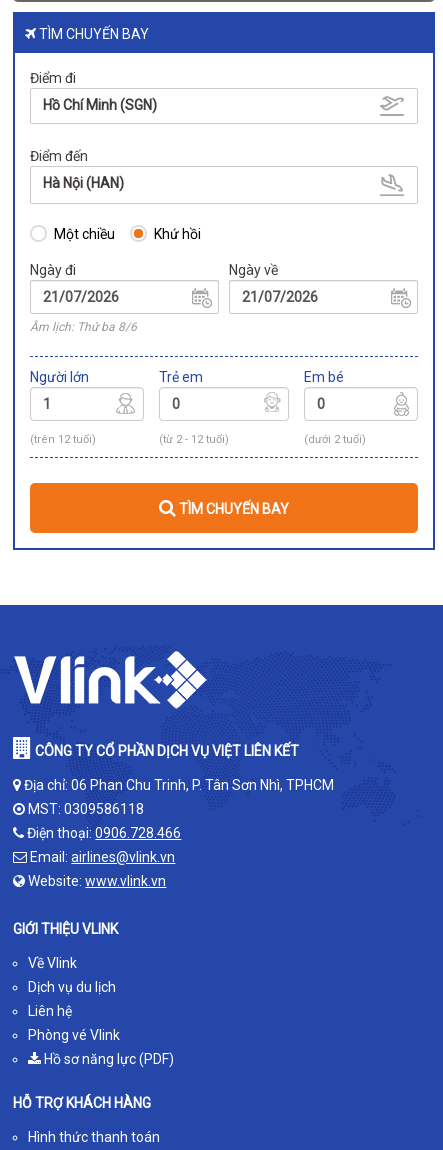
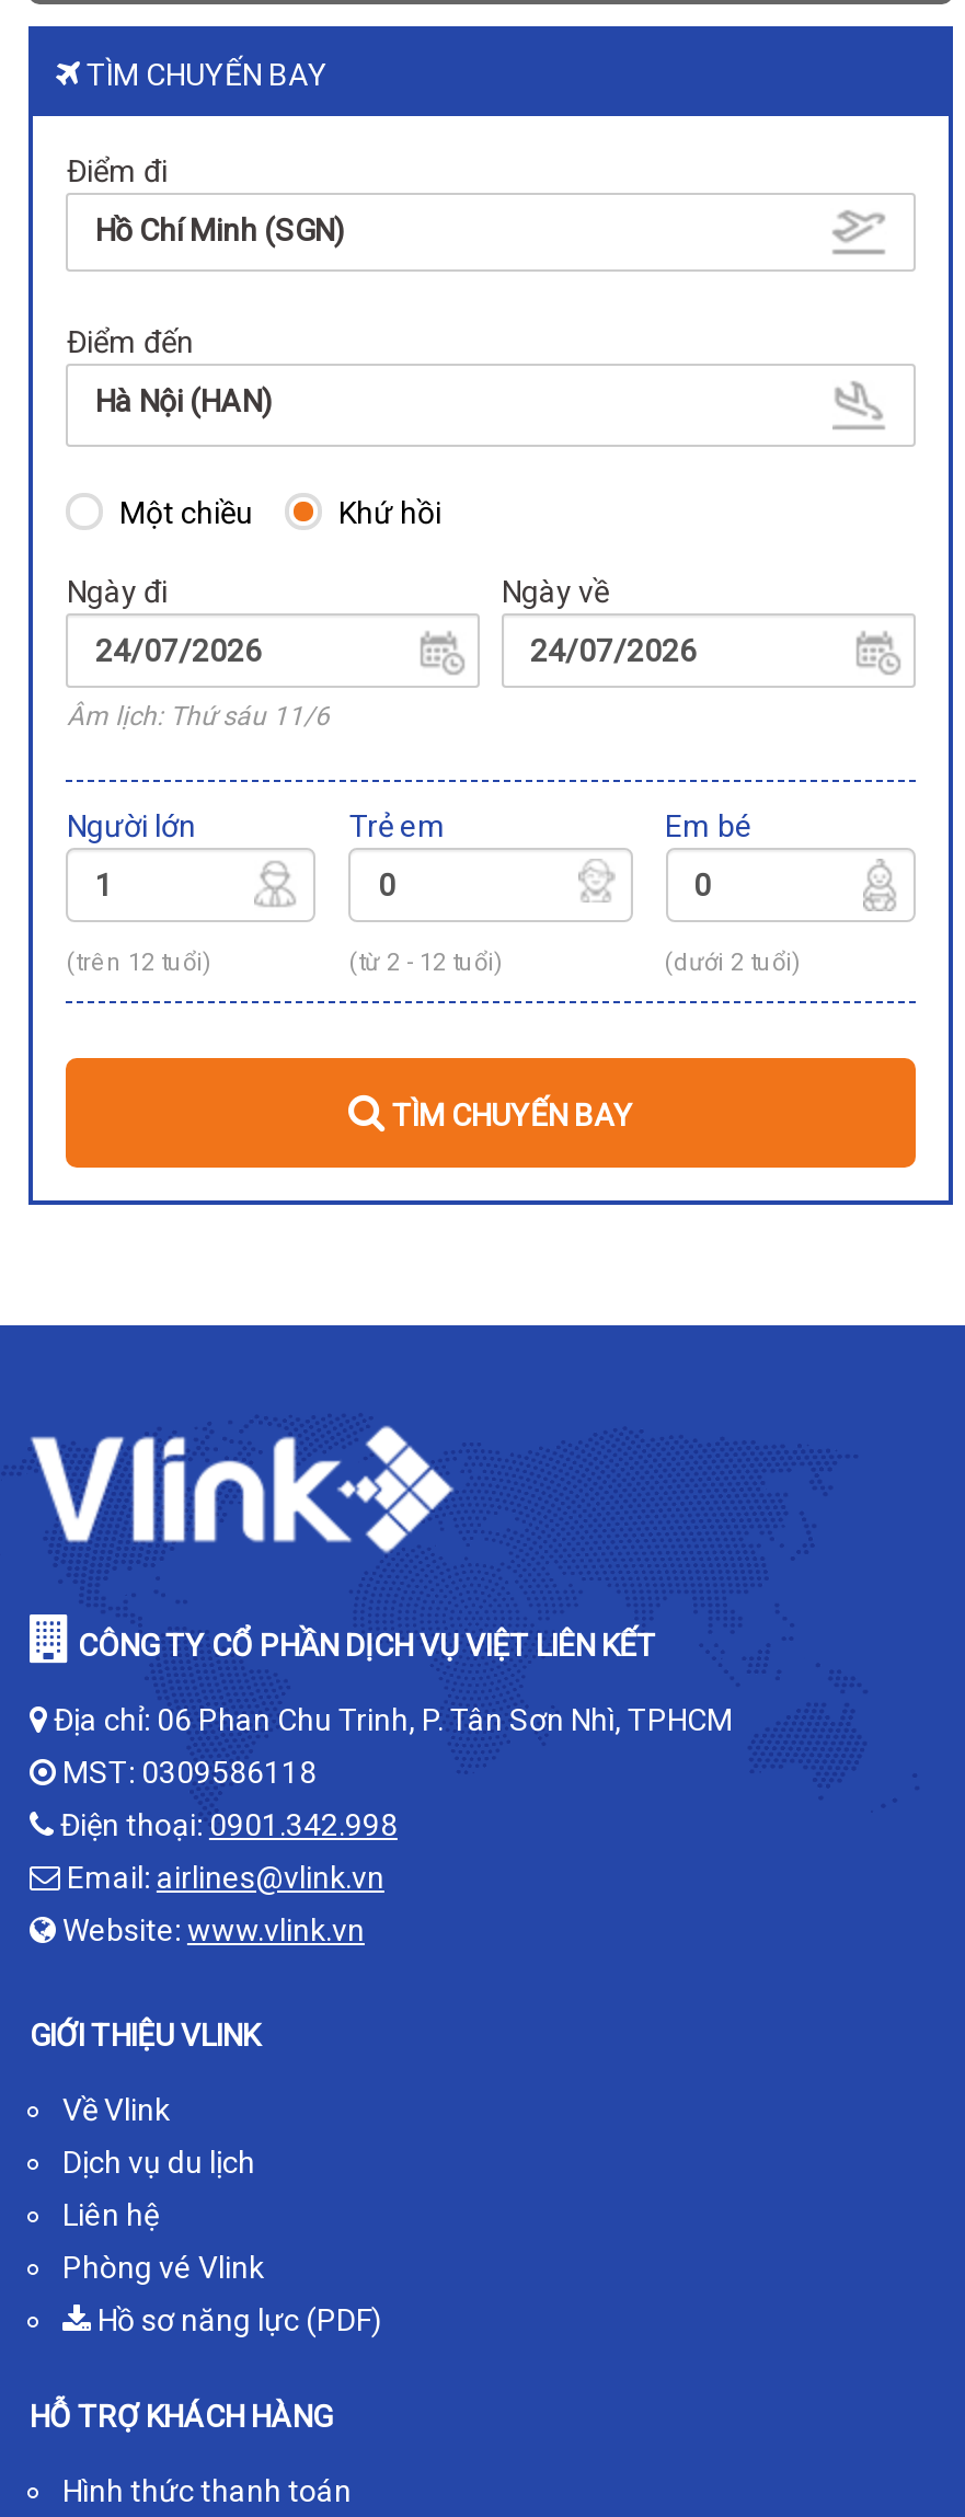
- Âm lịch: Thứ ba 8/6
+ Âm lịch: Thứ sáu 11/6

- Điện thoại: 0906.728.466
+ Điện thoại: 0901.342.998
